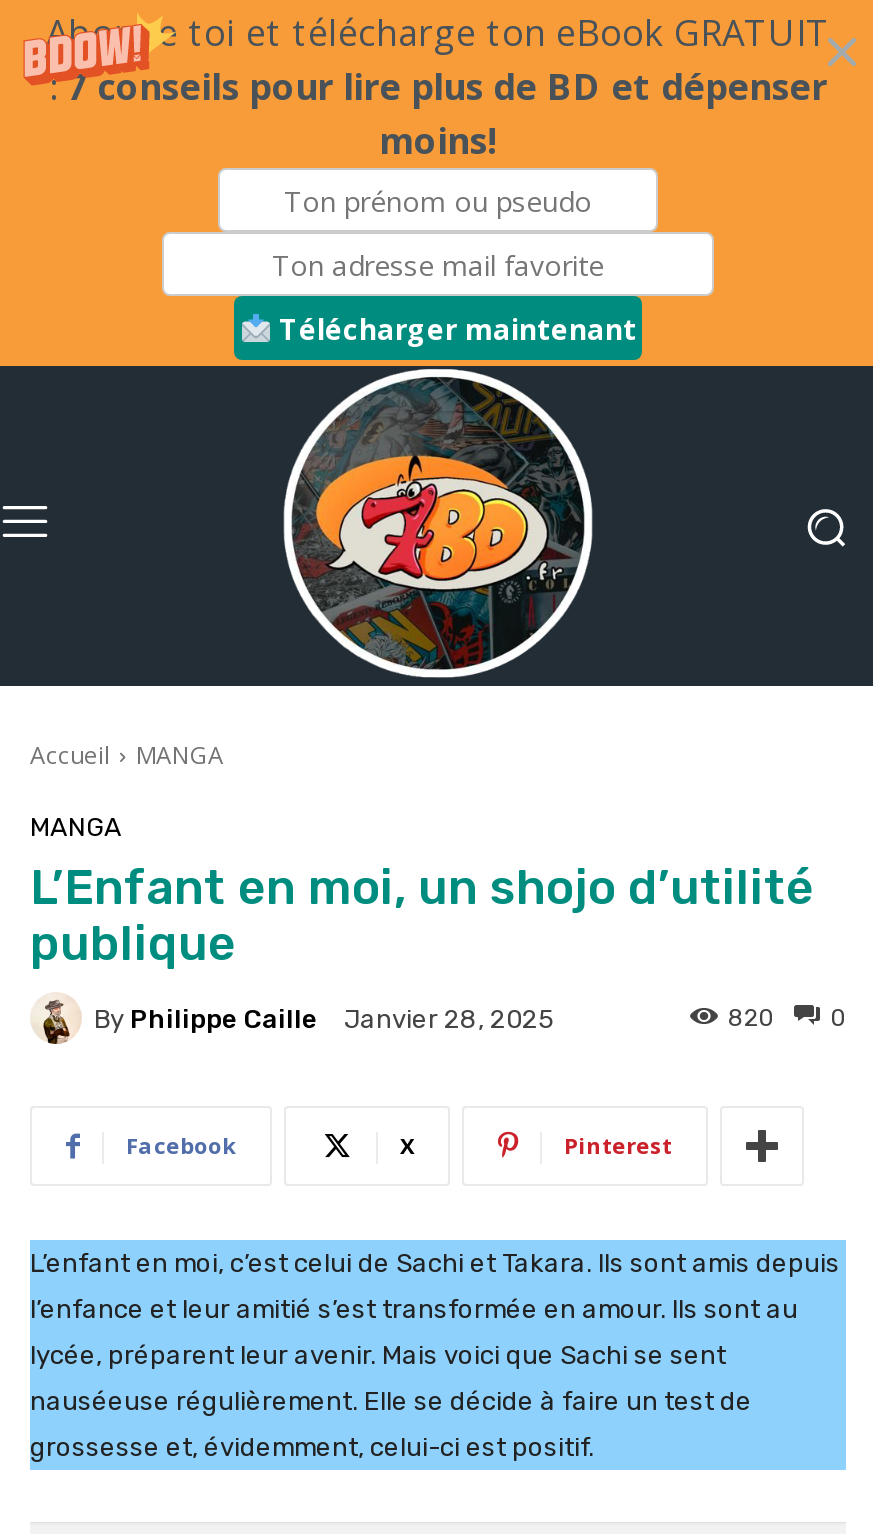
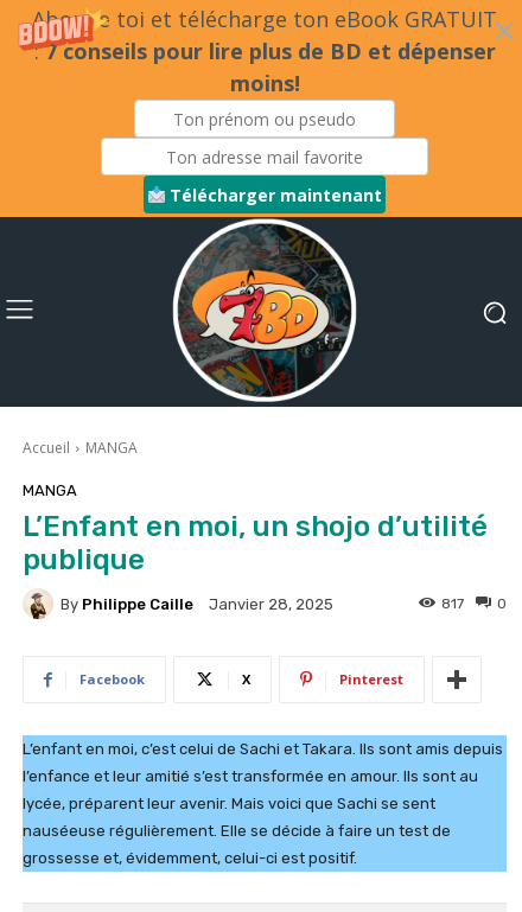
- 820 0
+ 817 0
